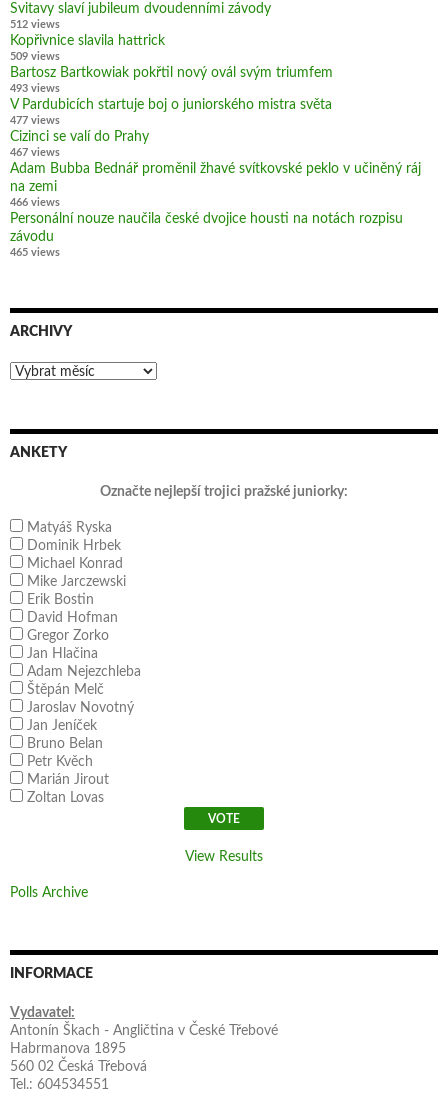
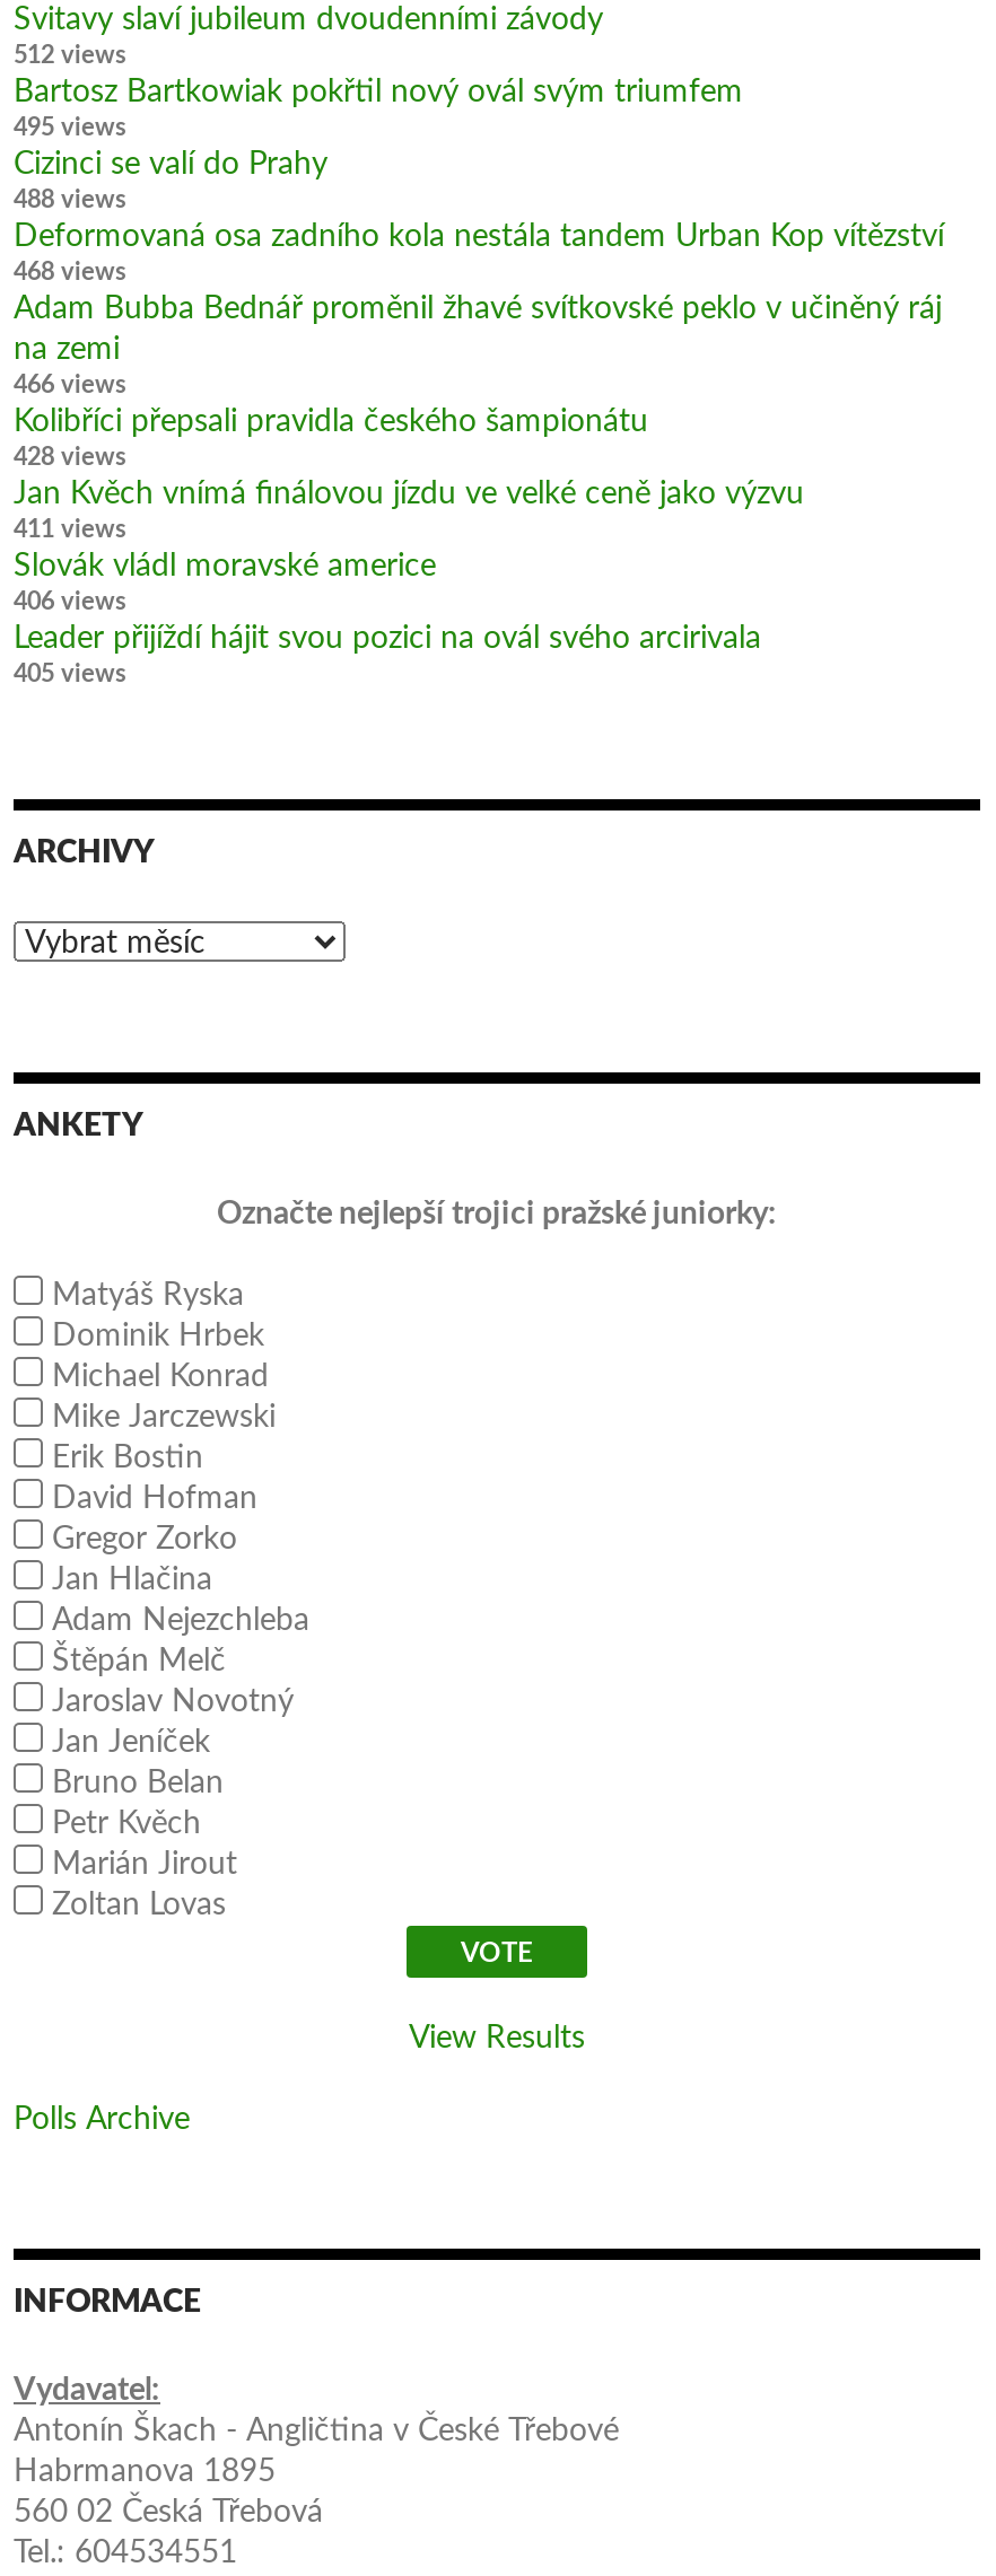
- Kopřivnice slavila hattrick
- 509 views

moved up: Bartosz Bartkowiak pokřtil nový ovál svým triumfem

- 493 views
- V Pardubicích startuje boj o juniorského mistra světa
- 477 views
+ 495 views

moved up: Cizinci se valí do Prahy

- 467 views
+ 488 views
+ Deformovaná osa zadního kola nestála tandem Urban Kop vítězství
+ 468 views

moved up: Adam Bubba Bednář proměnil žhavé svítkovské peklo v učiněný ráj | na zemi | 466 views

- Personální nouze naučila české dvojice housti na notách rozpisu
- závodu
- 465 views
+ Kolibříci přepsali pravidla českého šampionátu
+ 428 views
+ Jan Kvěch vnímá finálovou jízdu ve velké ceně jako výzvu
+ 411 views
+ Slovák vládl moravské americe
+ 406 views
+ Leader přijíždí hájit svou pozici na ovál svého arcirivala
+ 405 views
